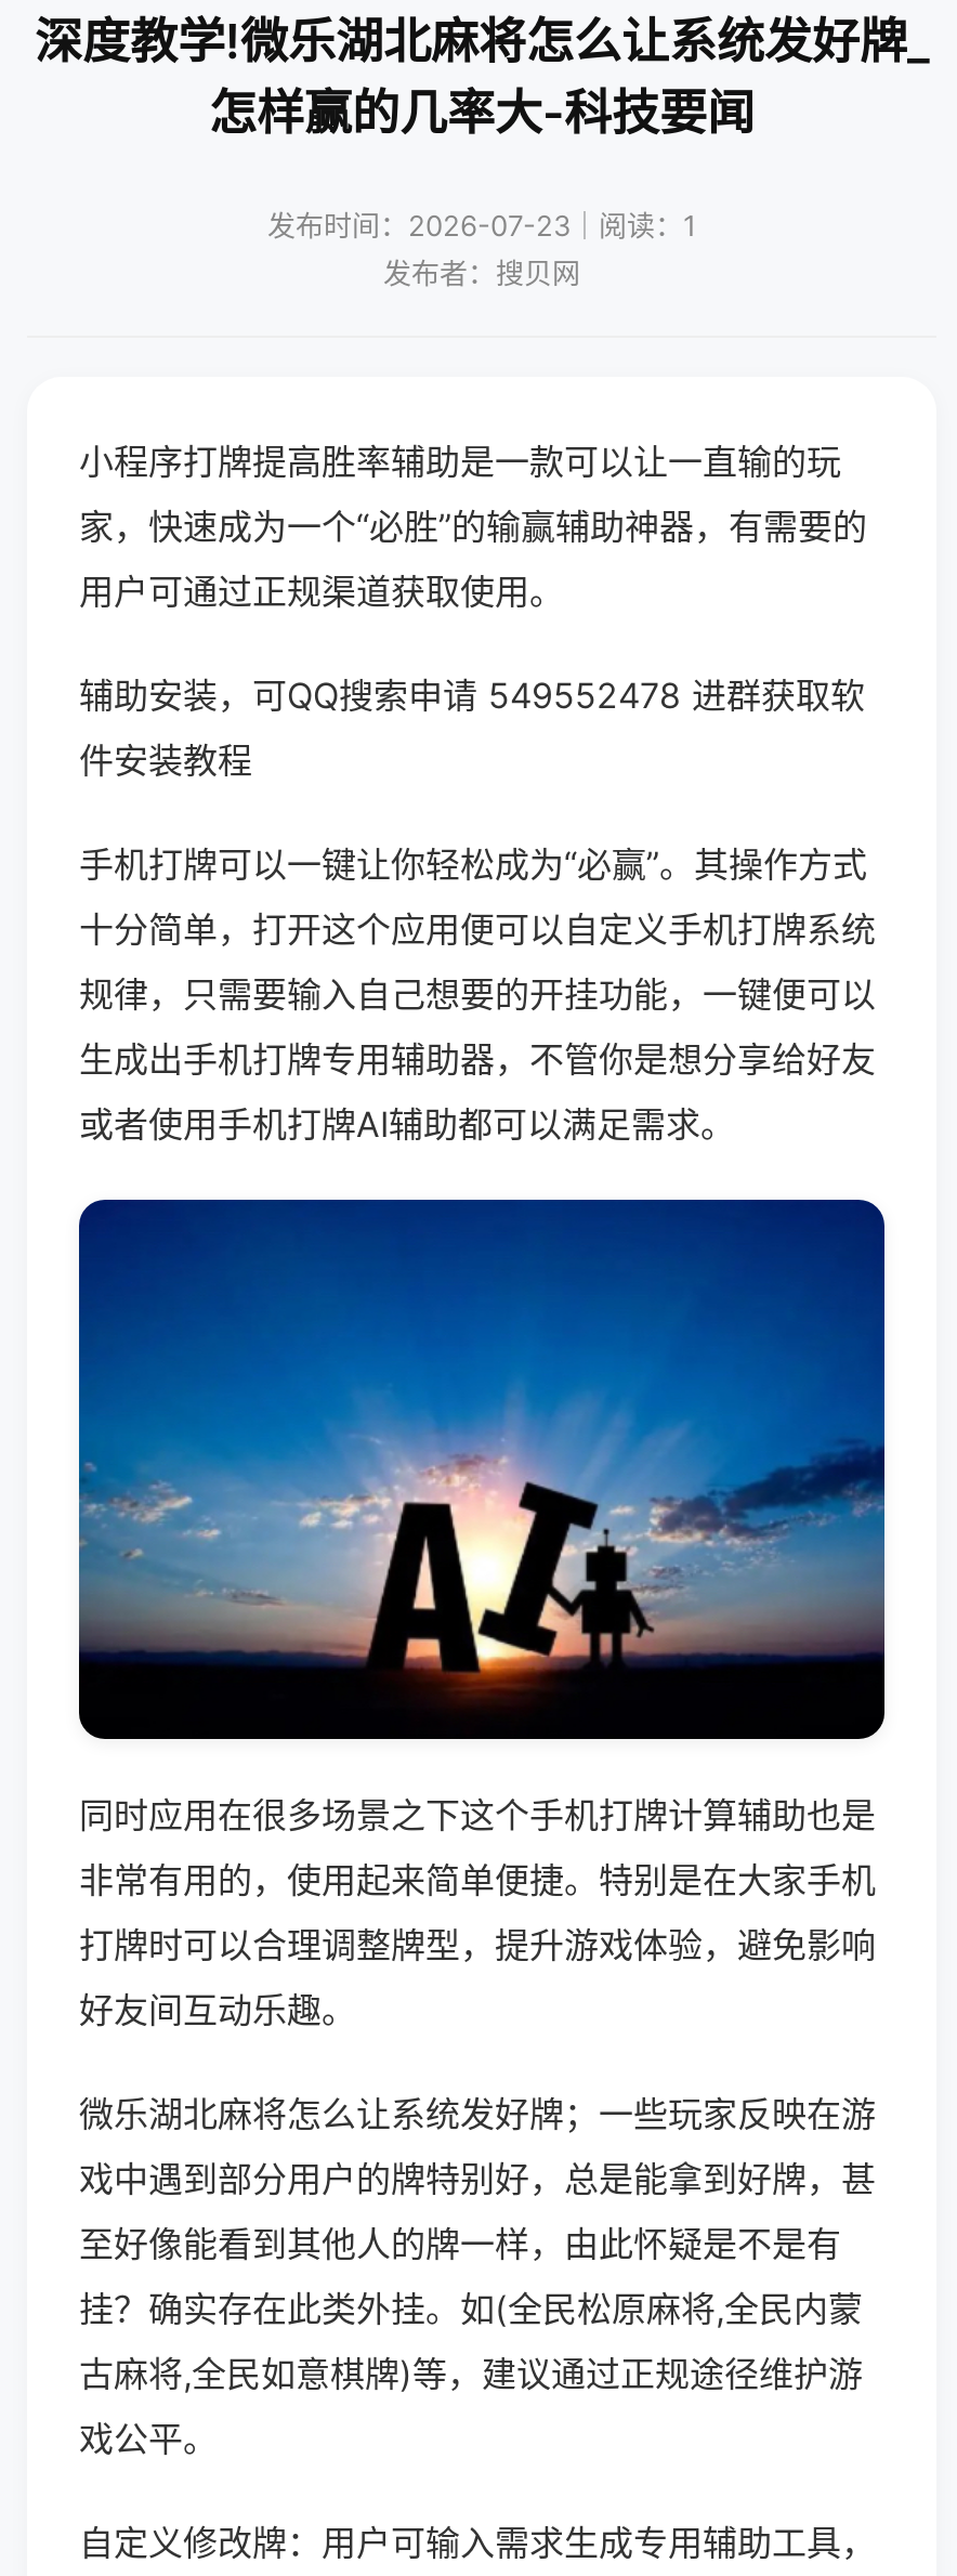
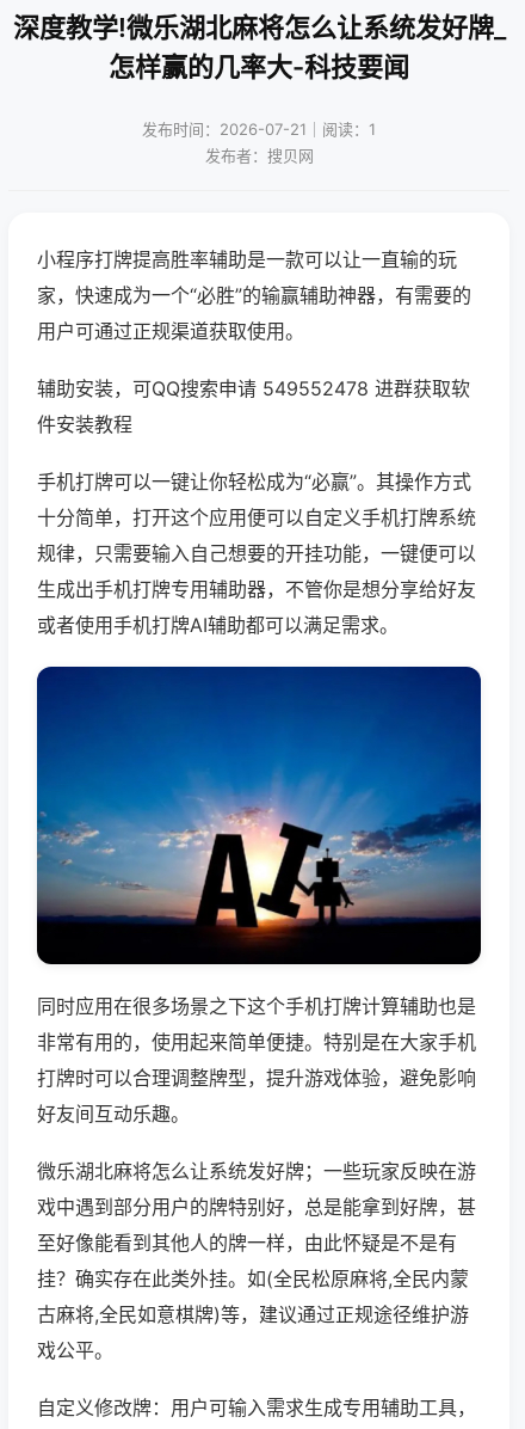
- 发布时间：2026-07-23｜阅读：1
+ 发布时间：2026-07-21｜阅读：1
